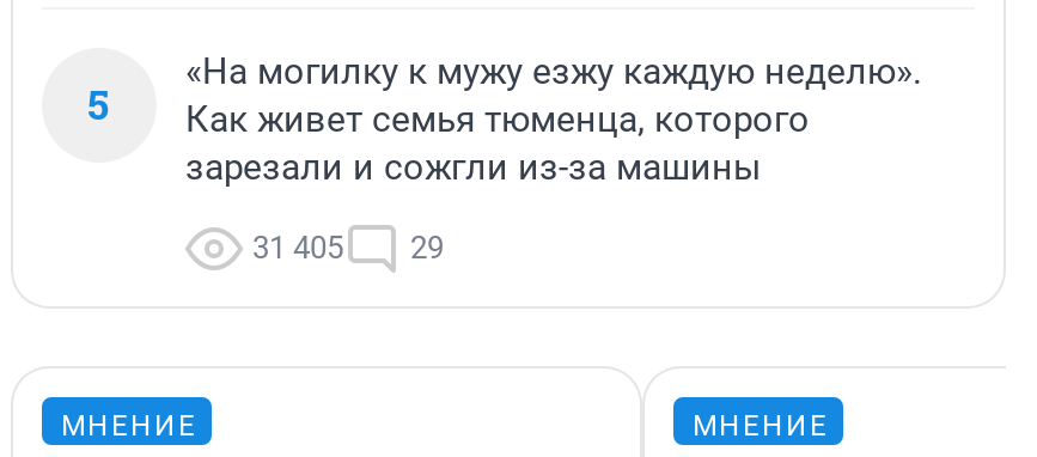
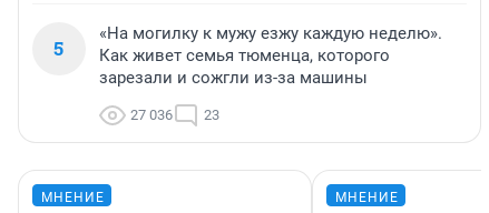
- 31 405
+ 27 036

- 29
+ 23
